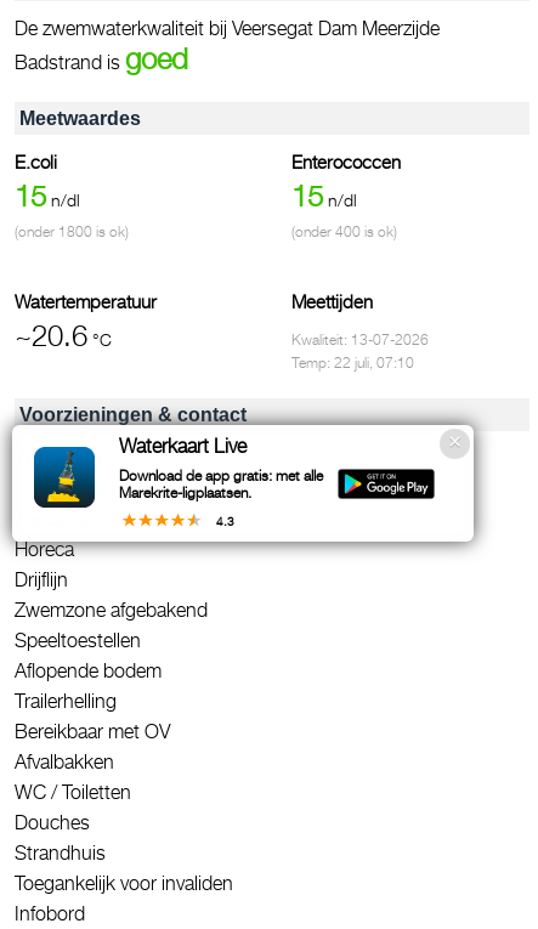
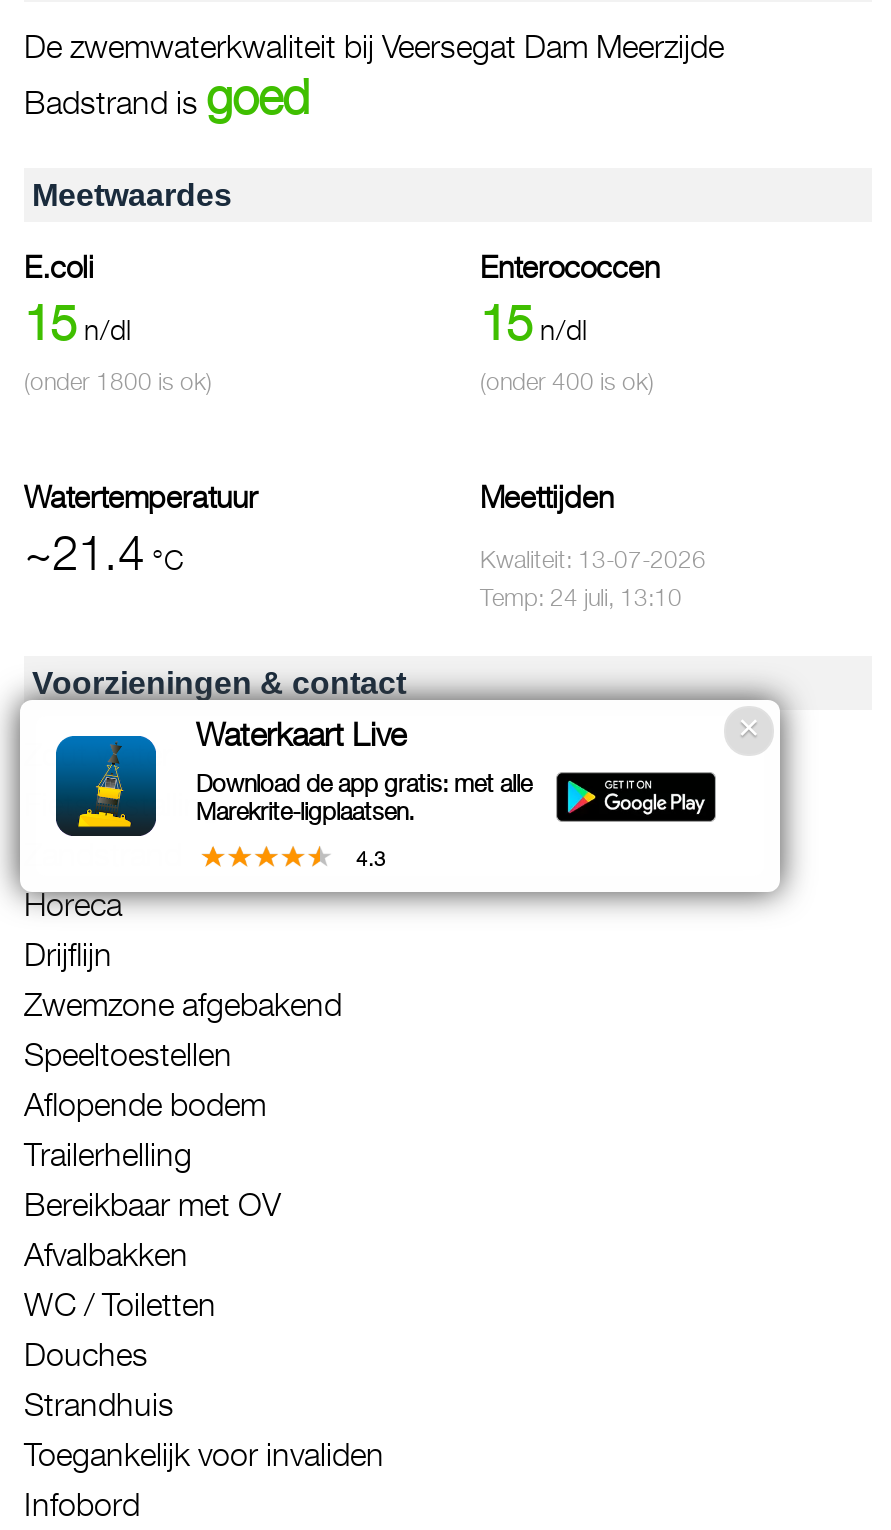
- ~20.6 °C
+ ~21.4 °C

- Temp: 22 juli, 07:10
+ Temp: 24 juli, 13:10
